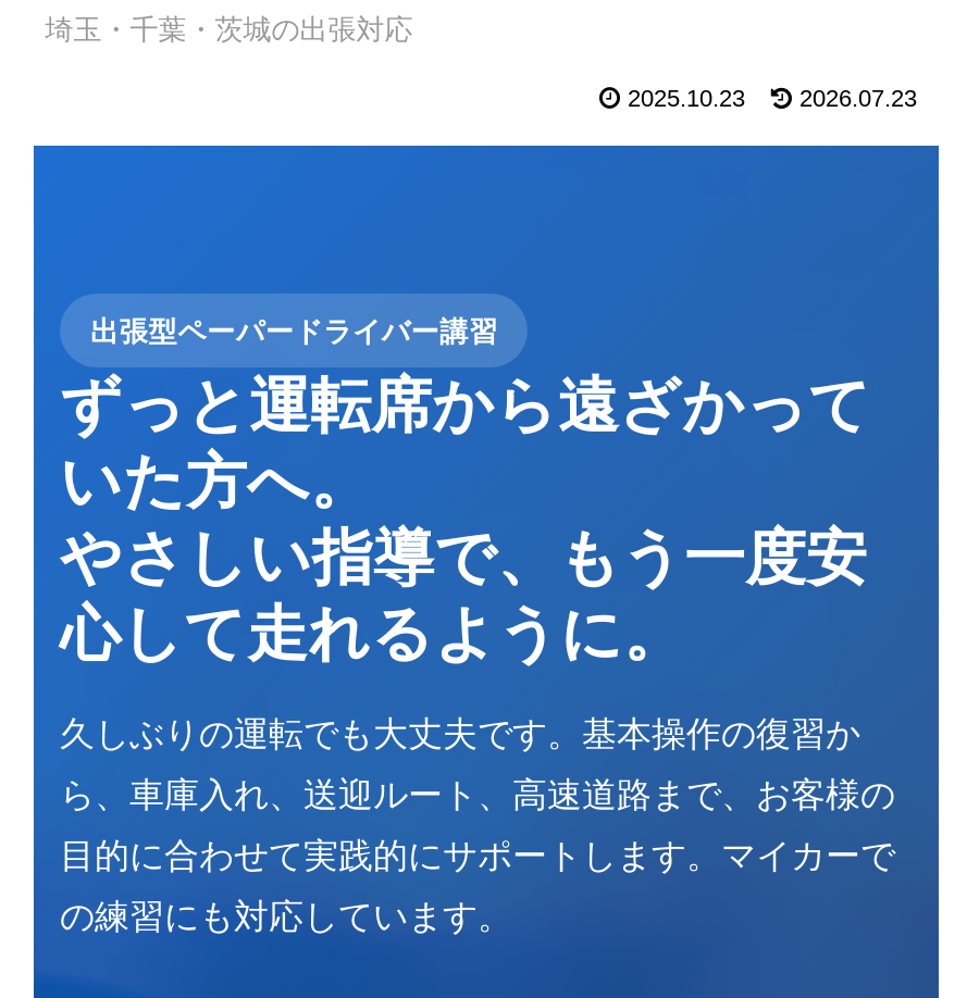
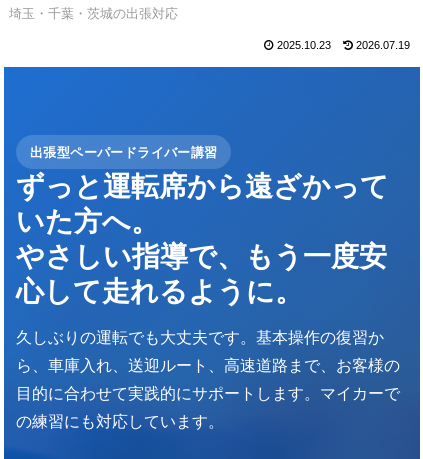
- 2026.07.23
+ 2026.07.19
